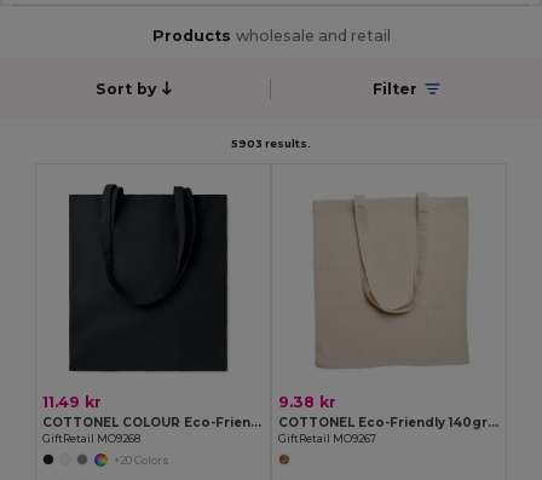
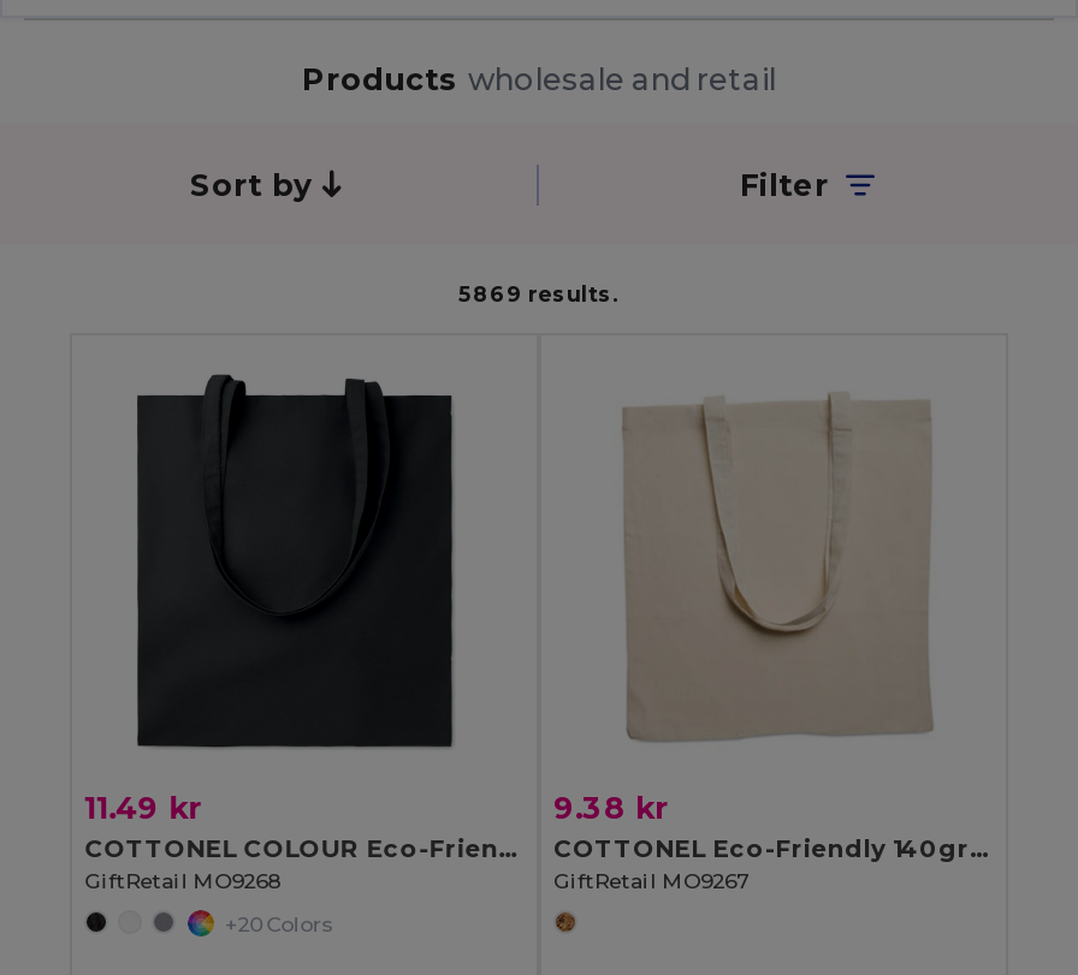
- 5903 results.
+ 5869 results.
